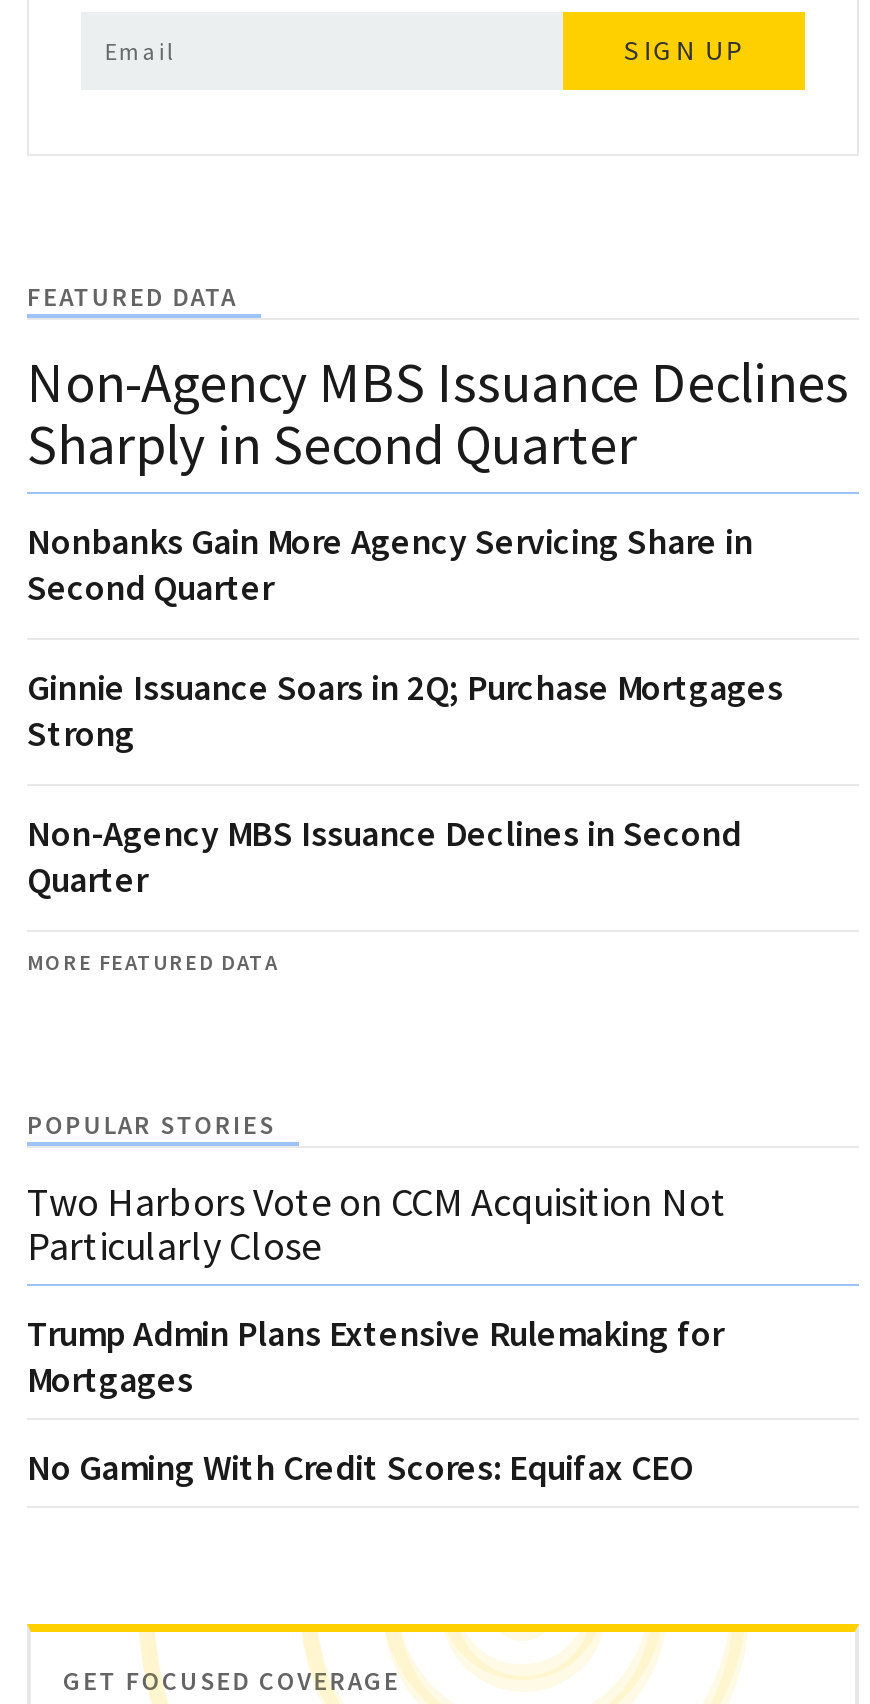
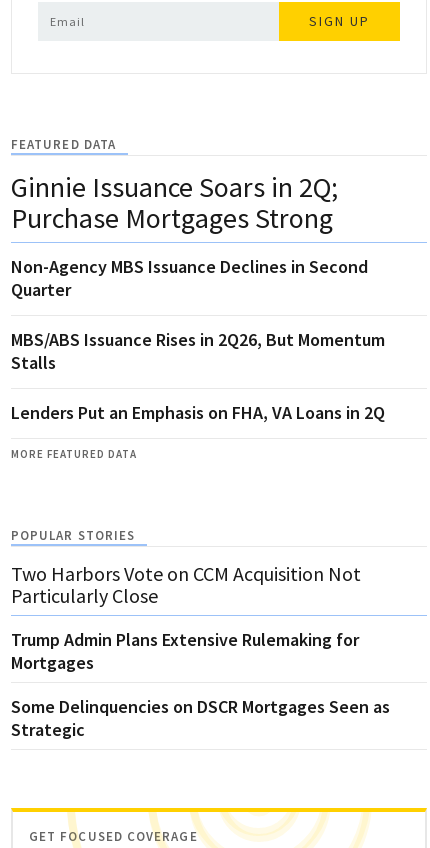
- Non-Agency MBS Issuance Declines
- Sharply in Second Quarter
- Nonbanks Gain More Agency Servicing Share in
- Second Quarter
- Ginnie Issuance Soars in 2Q; Purchase Mortgages
- Strong
+ Ginnie Issuance Soars in 2Q;
+ Purchase Mortgages Strong

moved up: Non-Agency MBS Issuance Declines in Second | Quarter

+ MBS/ABS Issuance Rises in 2Q26, But Momentum
+ Stalls
+ Lenders Put an Emphasis on FHA, VA Loans in 2Q

moved up: MORE FEATURED DATA | POPULAR STORIES | Two Harbors Vote on CCM Acquisition Not | Particularly Close | Trump Admin Plans Extensive Rulemaking for | Mortgages

- No Gaming With Credit Scores: Equifax CEO
+ Some Delinquencies on DSCR Mortgages Seen as
+ Strategic
